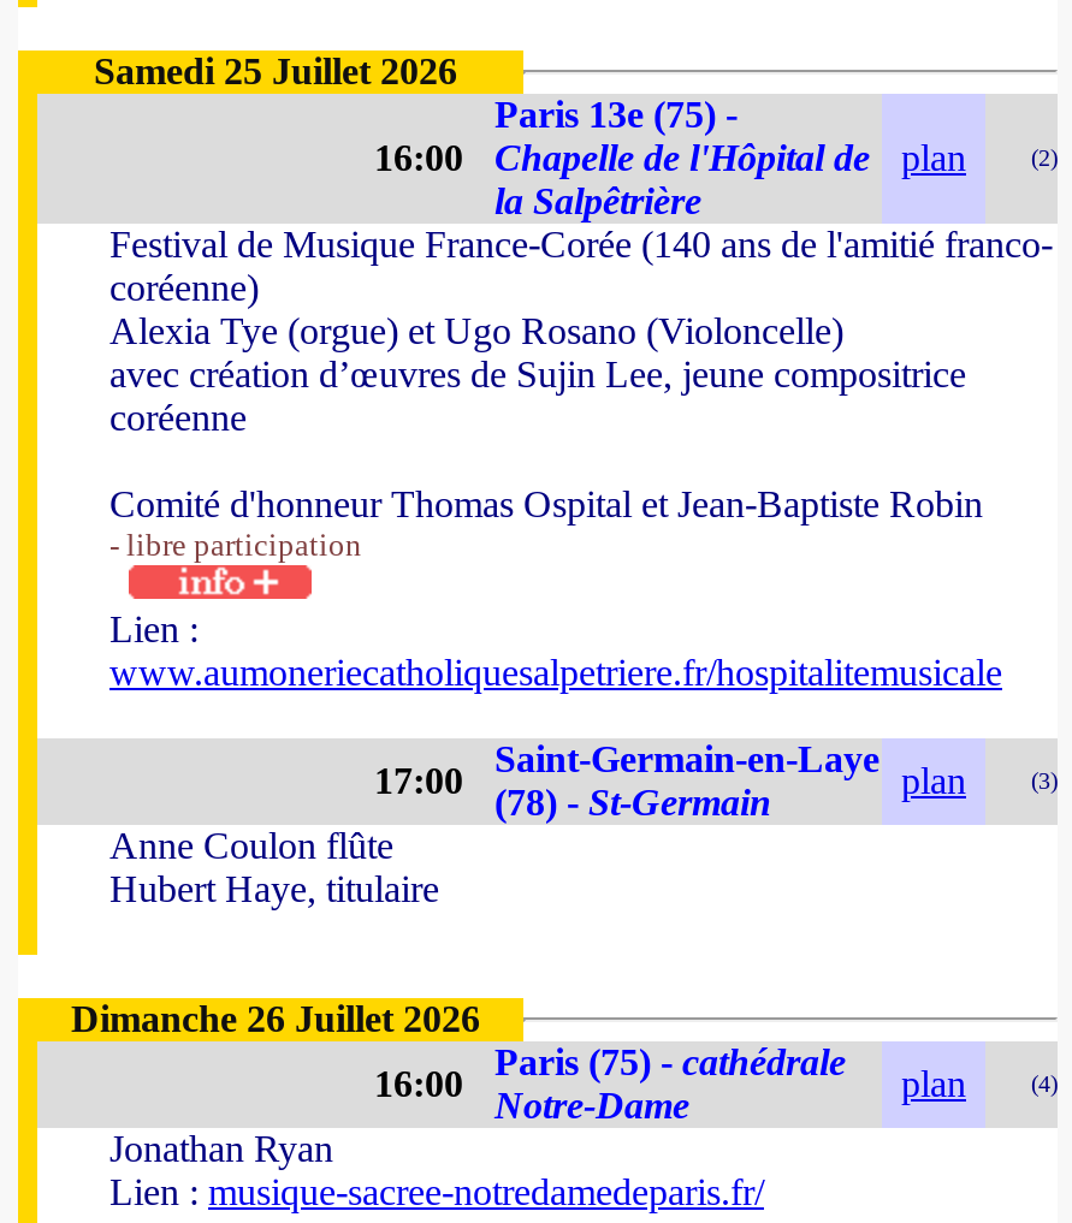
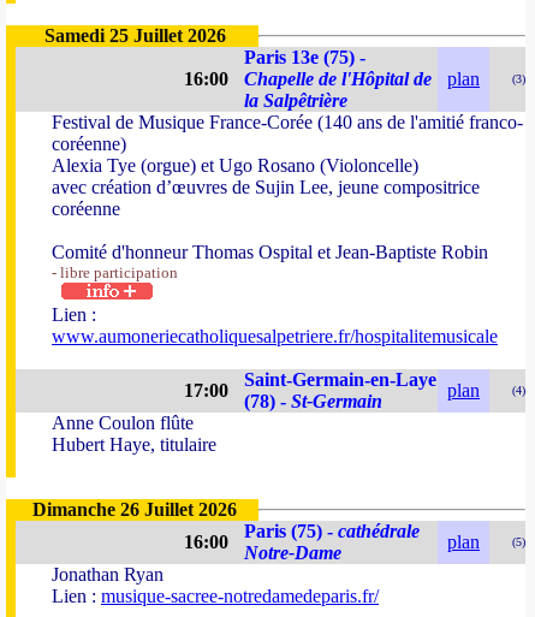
- (2)
+ (3)

- (3)
+ (4)

- (4)
+ (5)
